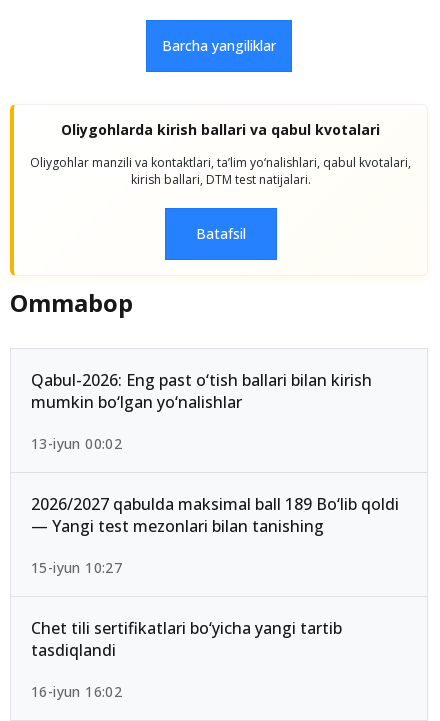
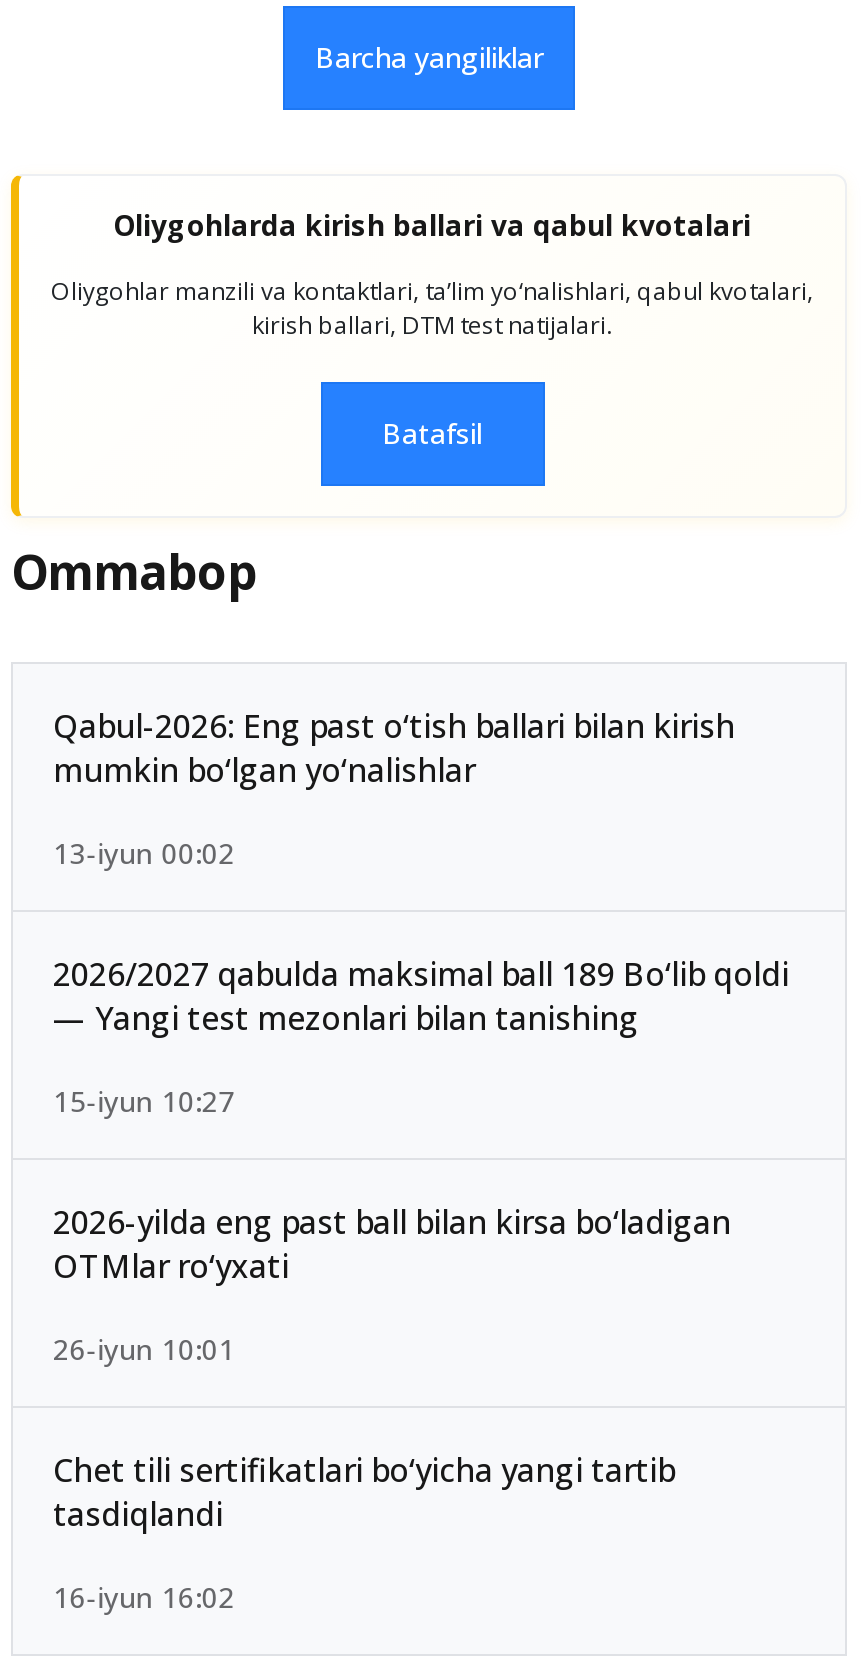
+ 2026-yilda eng past ball bilan kirsa bo‘ladigan
+ OTMlar ro‘yxati
+ 26-iyun 10:01
